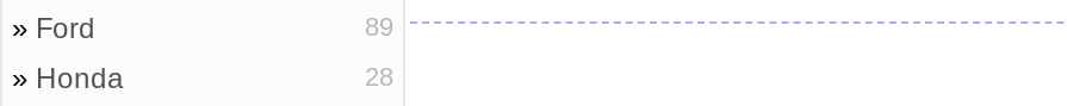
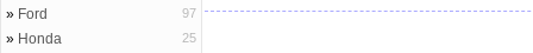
- 89
+ 97

- 28
+ 25
